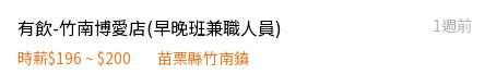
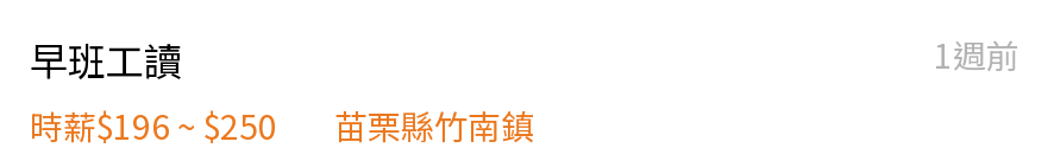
- 有飲-竹南博愛店(早晚班兼職人員)
+ 早班工讀

- 時薪$196 ~ $200 苗栗縣竹南鎮
+ 時薪$196 ~ $250 苗栗縣竹南鎮
